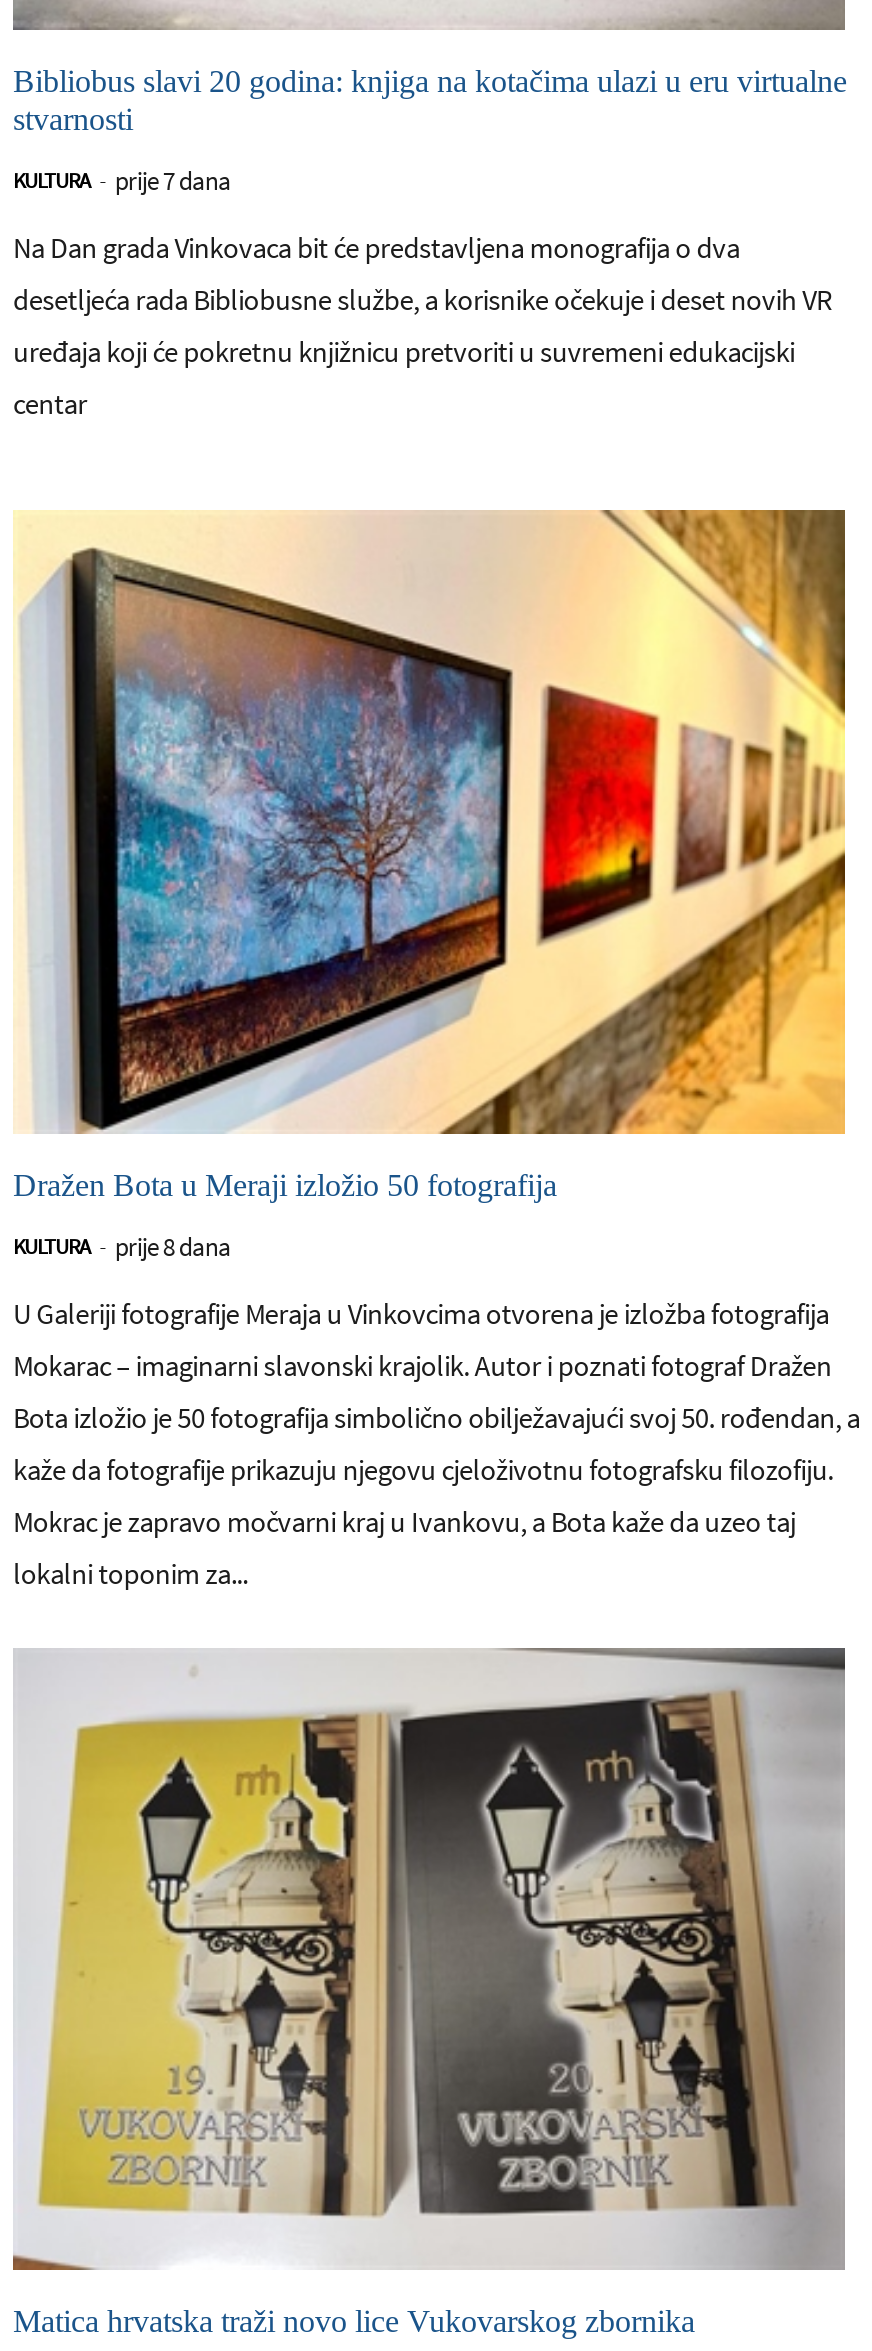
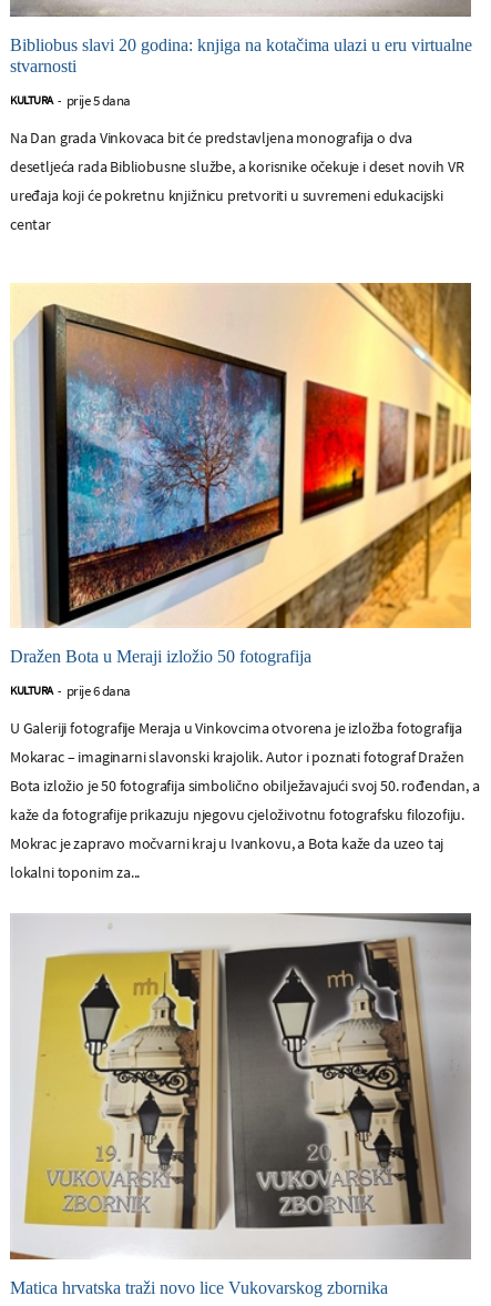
- KULTURA - prije 7 dana
+ KULTURA - prije 5 dana

- KULTURA - prije 8 dana
+ KULTURA - prije 6 dana
